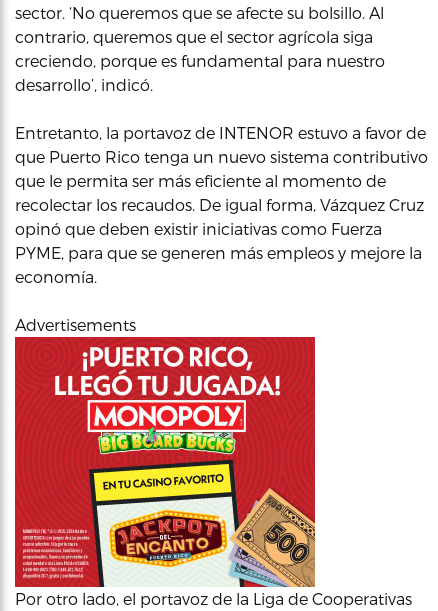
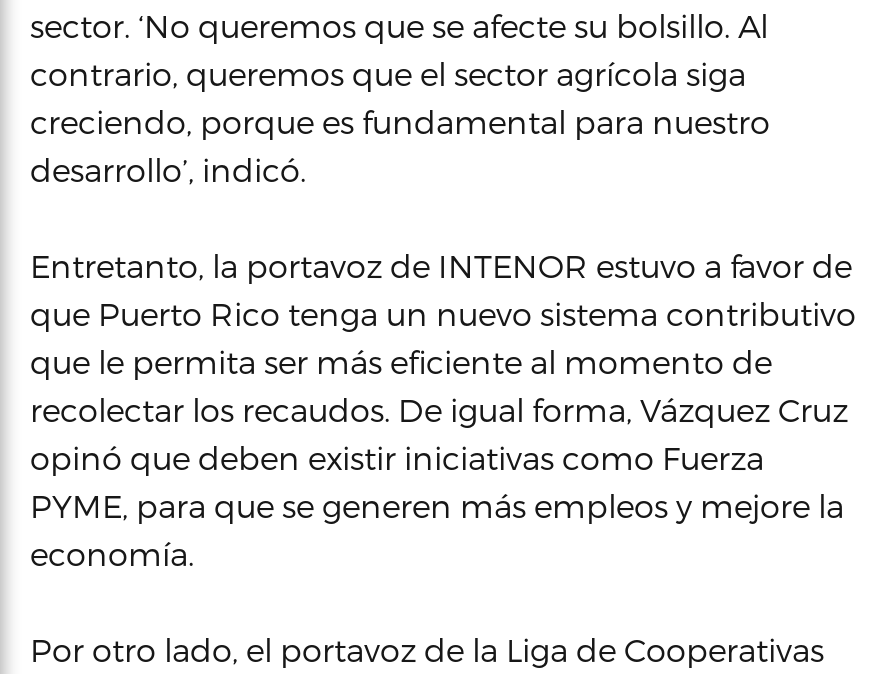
- Advertisements

- [image]
